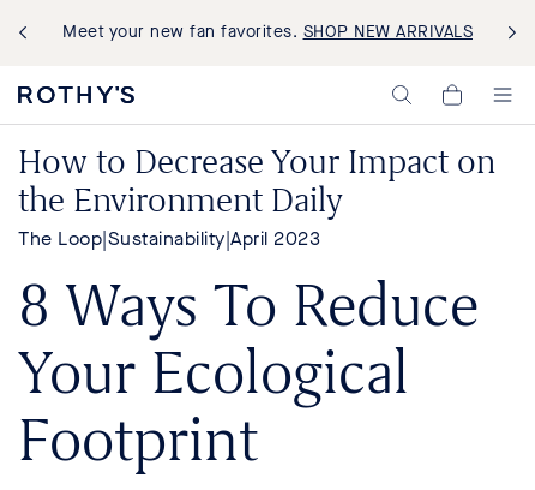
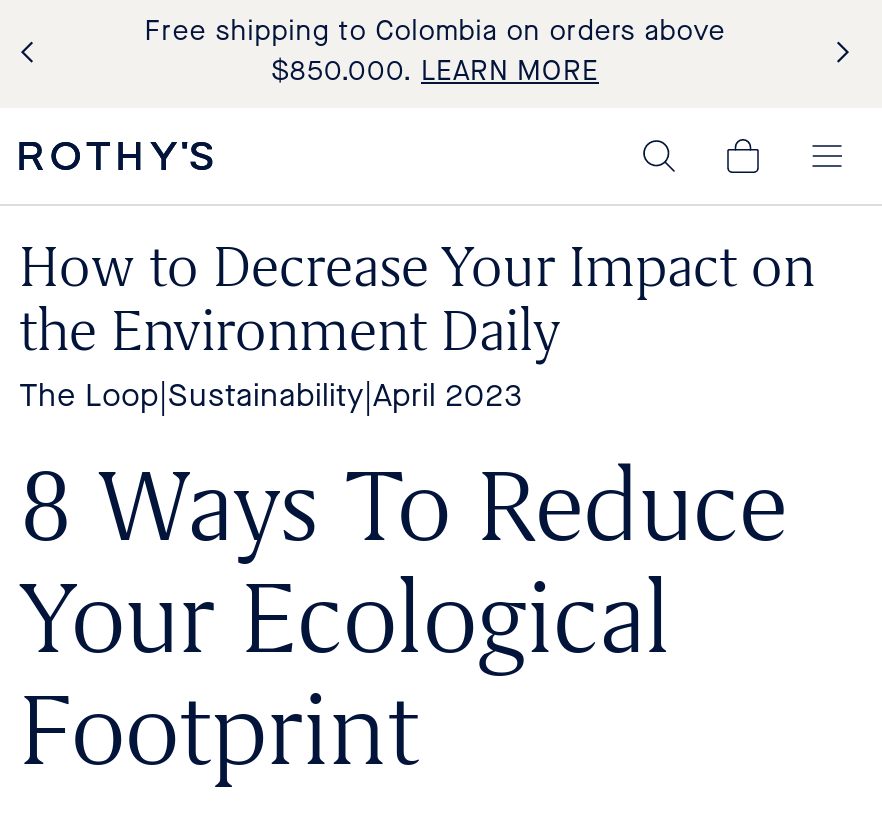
- Meet your new fan favorites. SHOP NEW ARRIVALS
+ Free shipping to Colombia on orders above
+ $850.000. LEARN MORE
